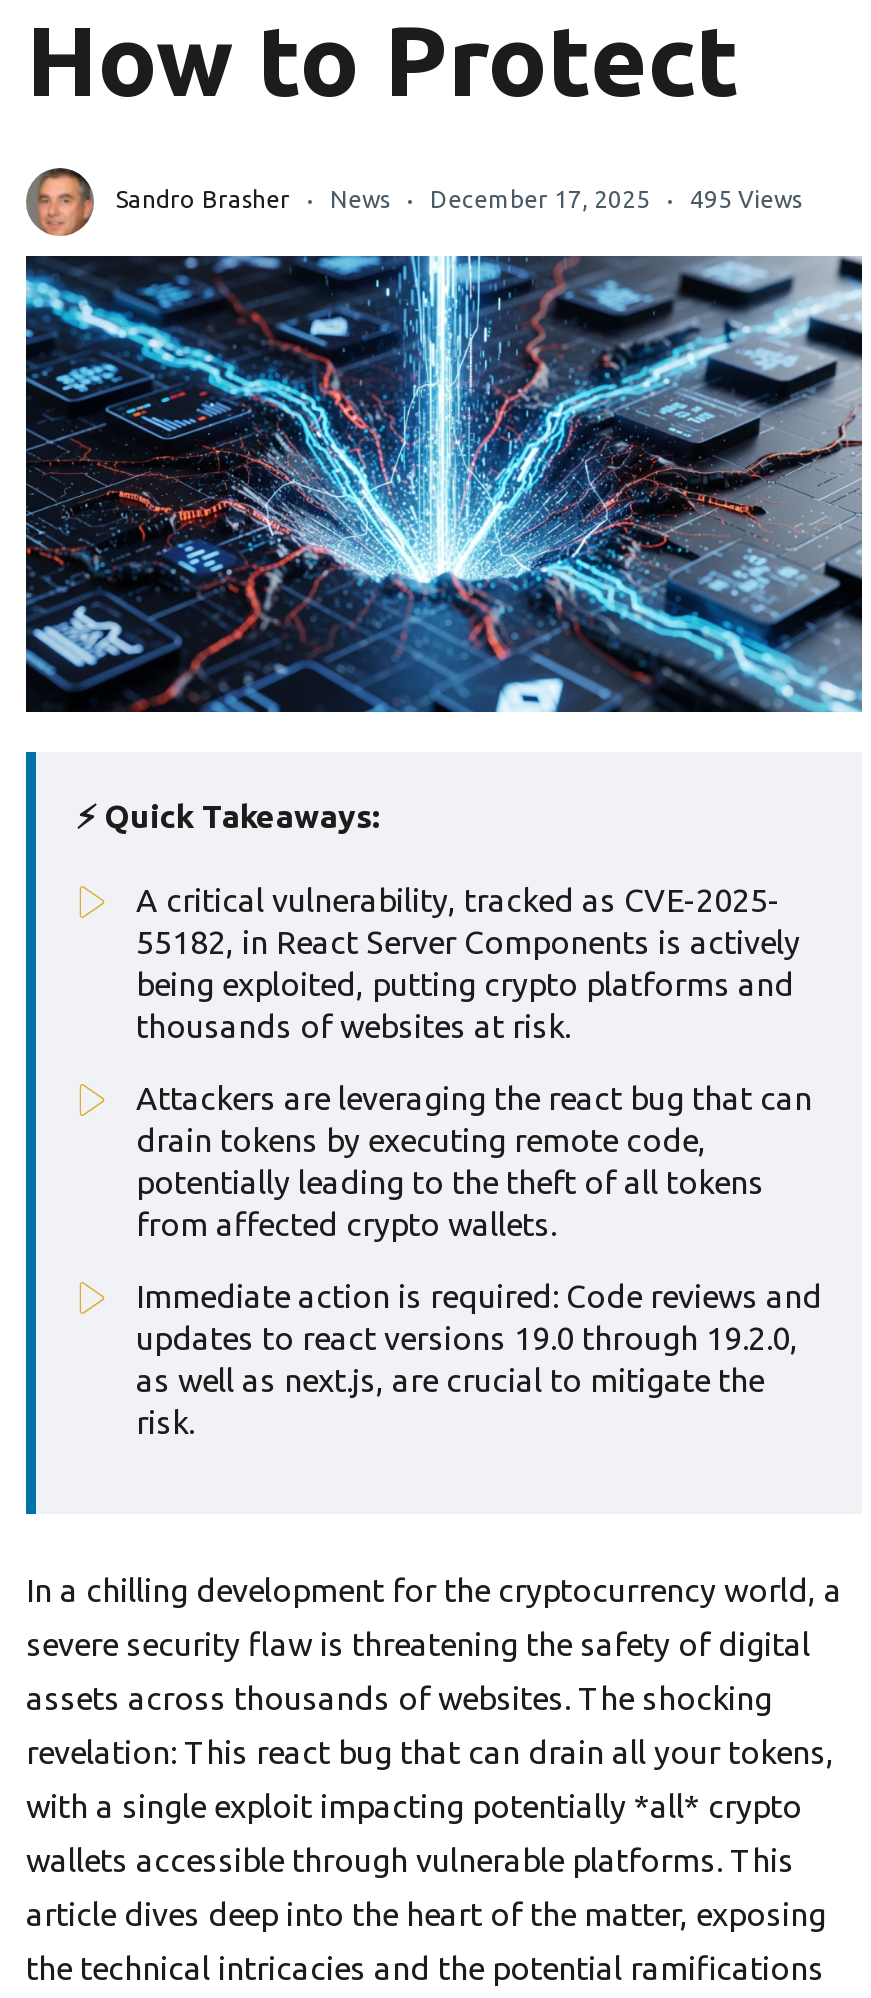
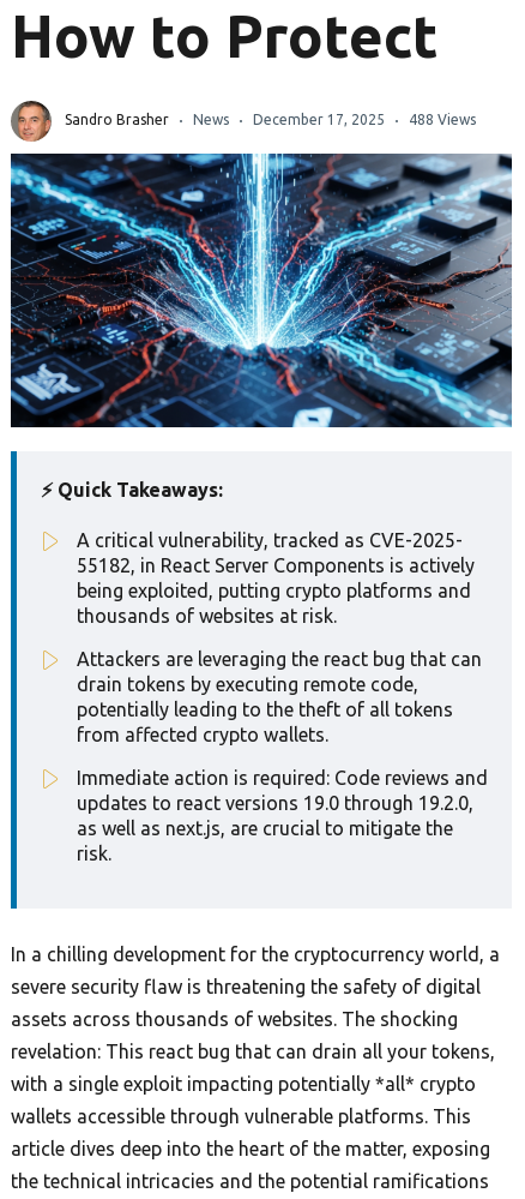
- Sandro Brasher News December 17, 2025 495 Views
+ Sandro Brasher News December 17, 2025 488 Views
